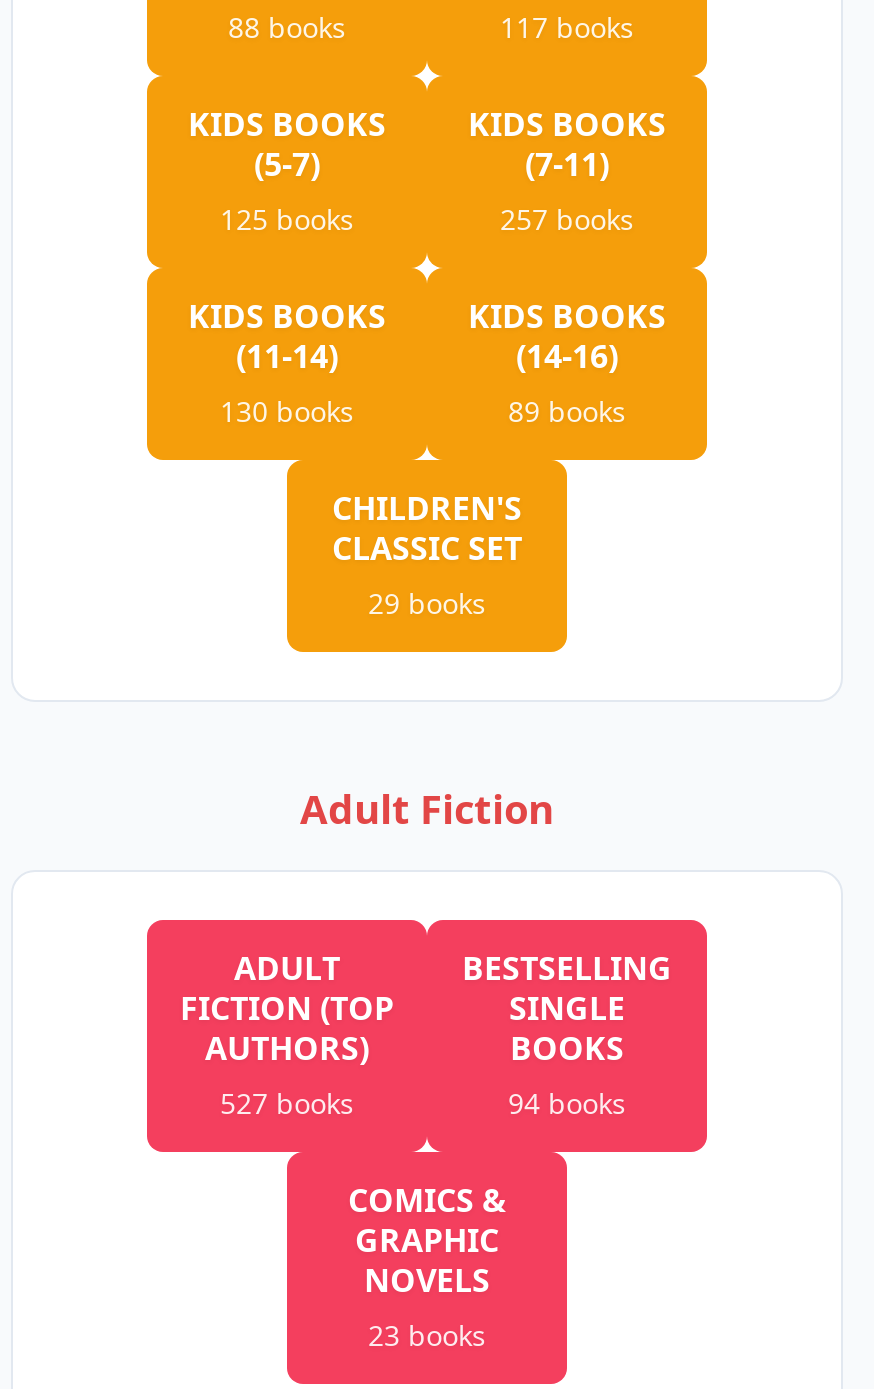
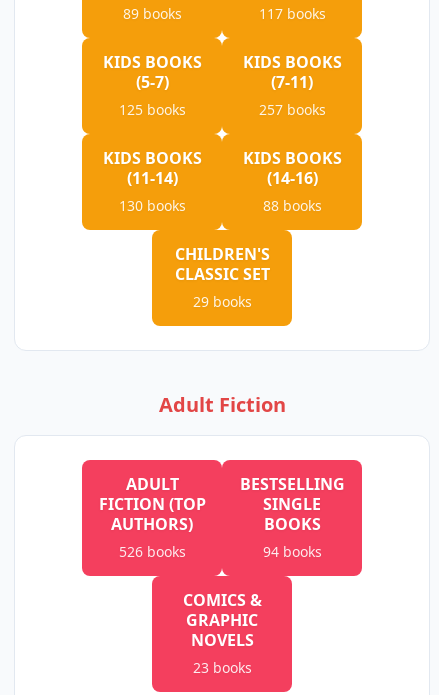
- 88 books
+ 89 books

- 89 books
+ 88 books

- 527 books
+ 526 books
